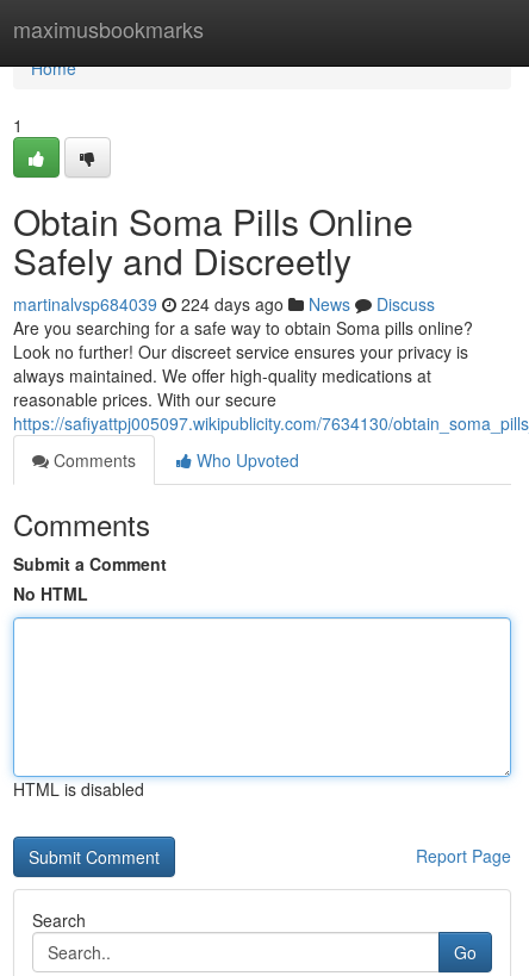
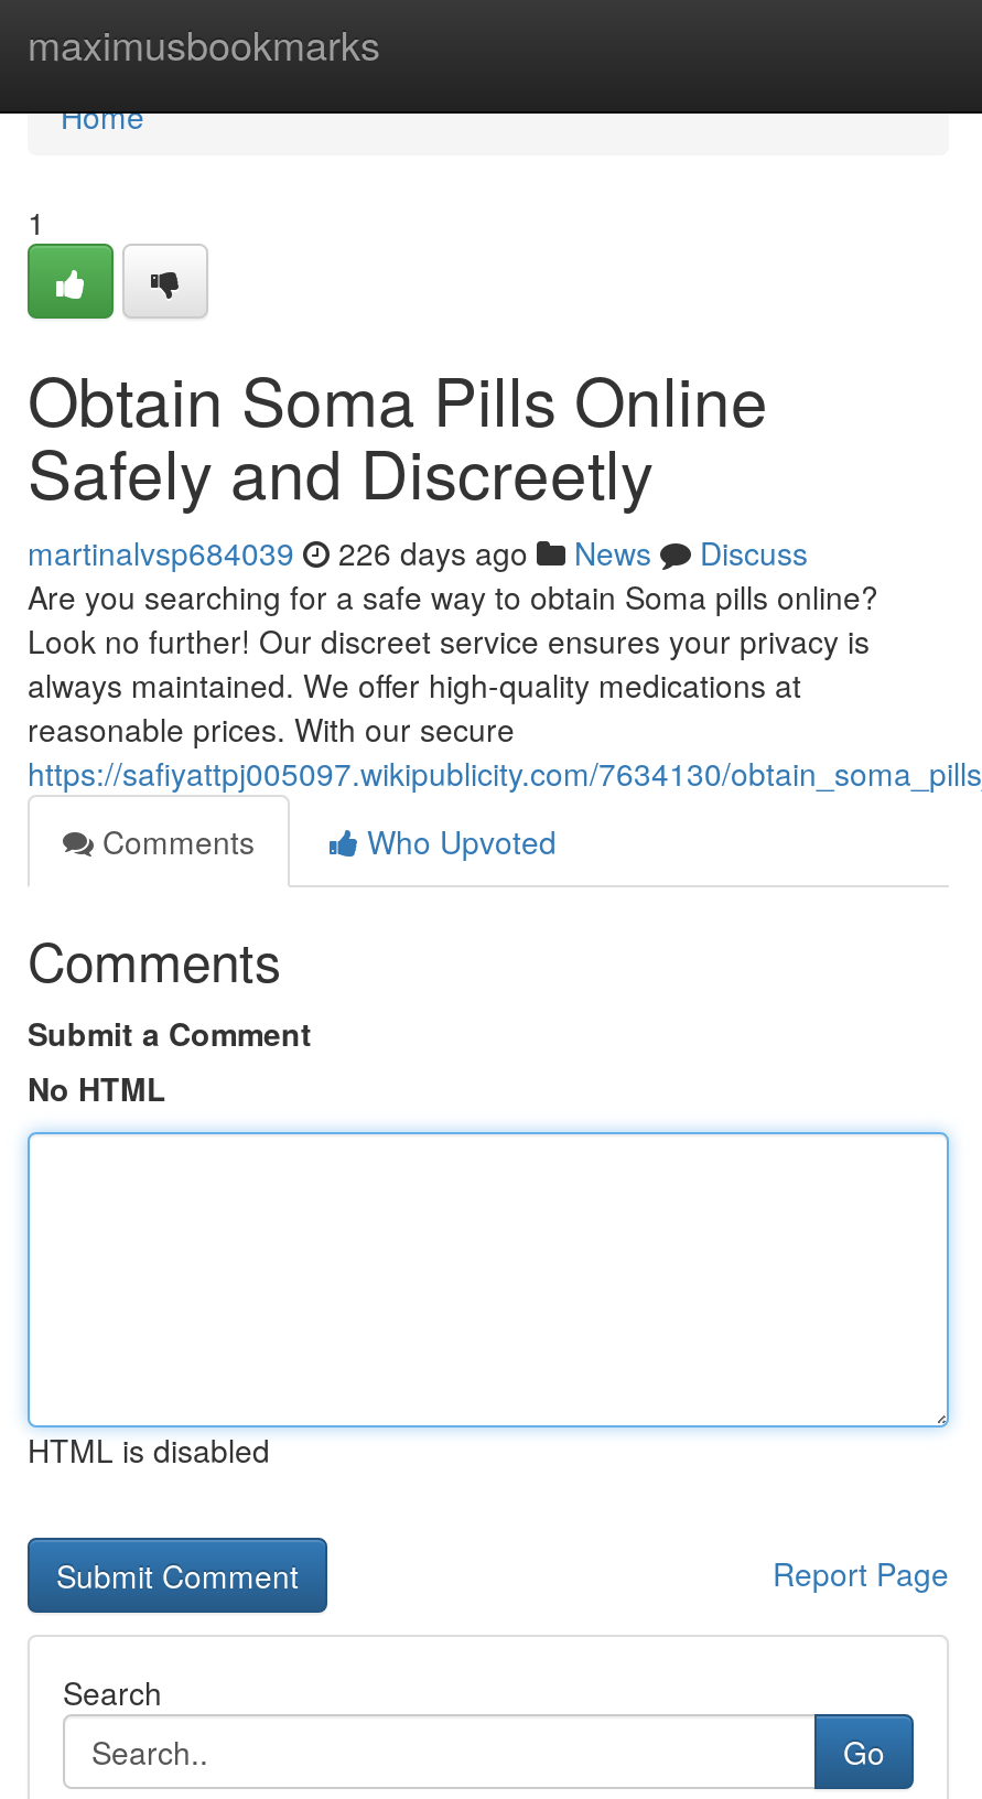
- martinalvsp684039 224 days ago News Discuss
+ martinalvsp684039 226 days ago News Discuss
